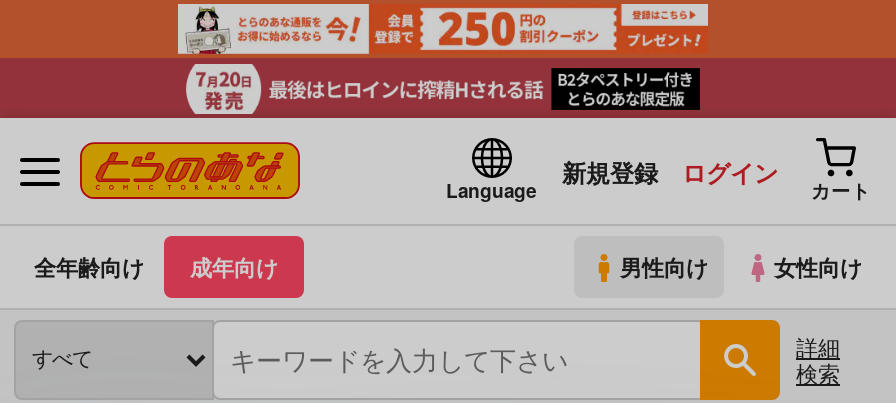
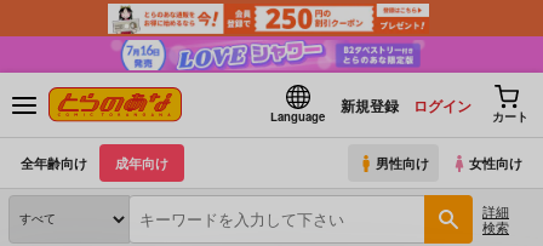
- [image]
+ [image]
